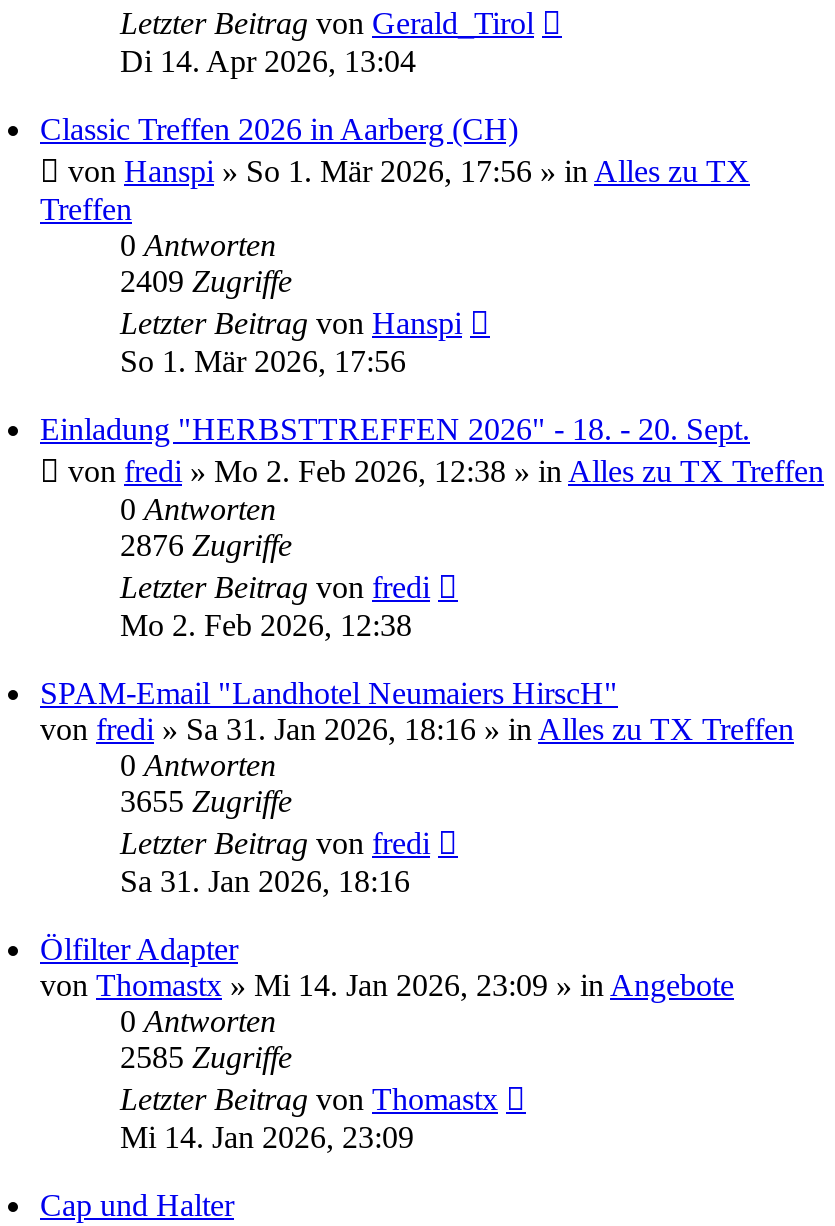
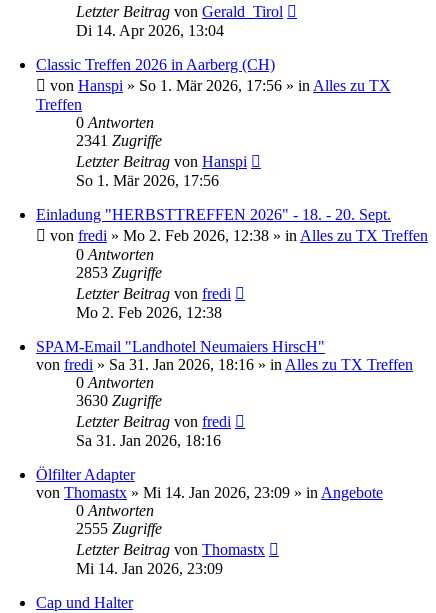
- 2409 Zugriffe
+ 2341 Zugriffe

- 2876 Zugriffe
+ 2853 Zugriffe

- 3655 Zugriffe
+ 3630 Zugriffe

- 2585 Zugriffe
+ 2555 Zugriffe
